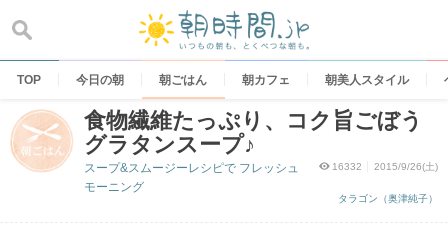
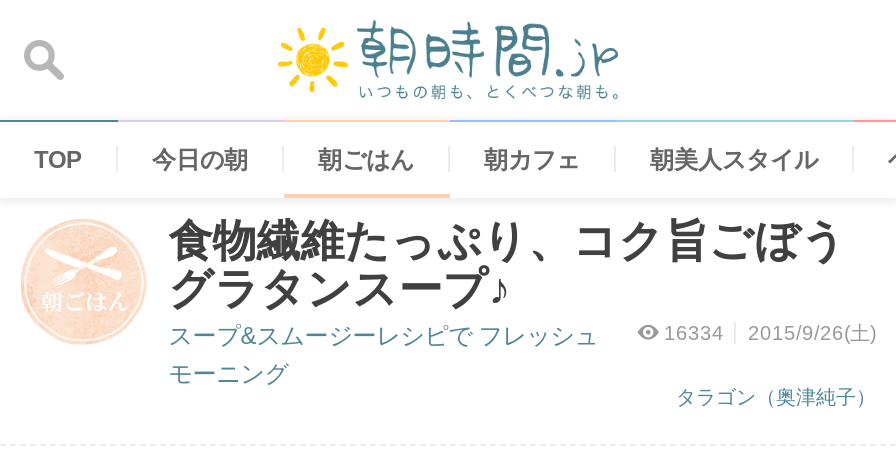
- 16332 2015/9/26(土)
+ 16334 2015/9/26(土)
